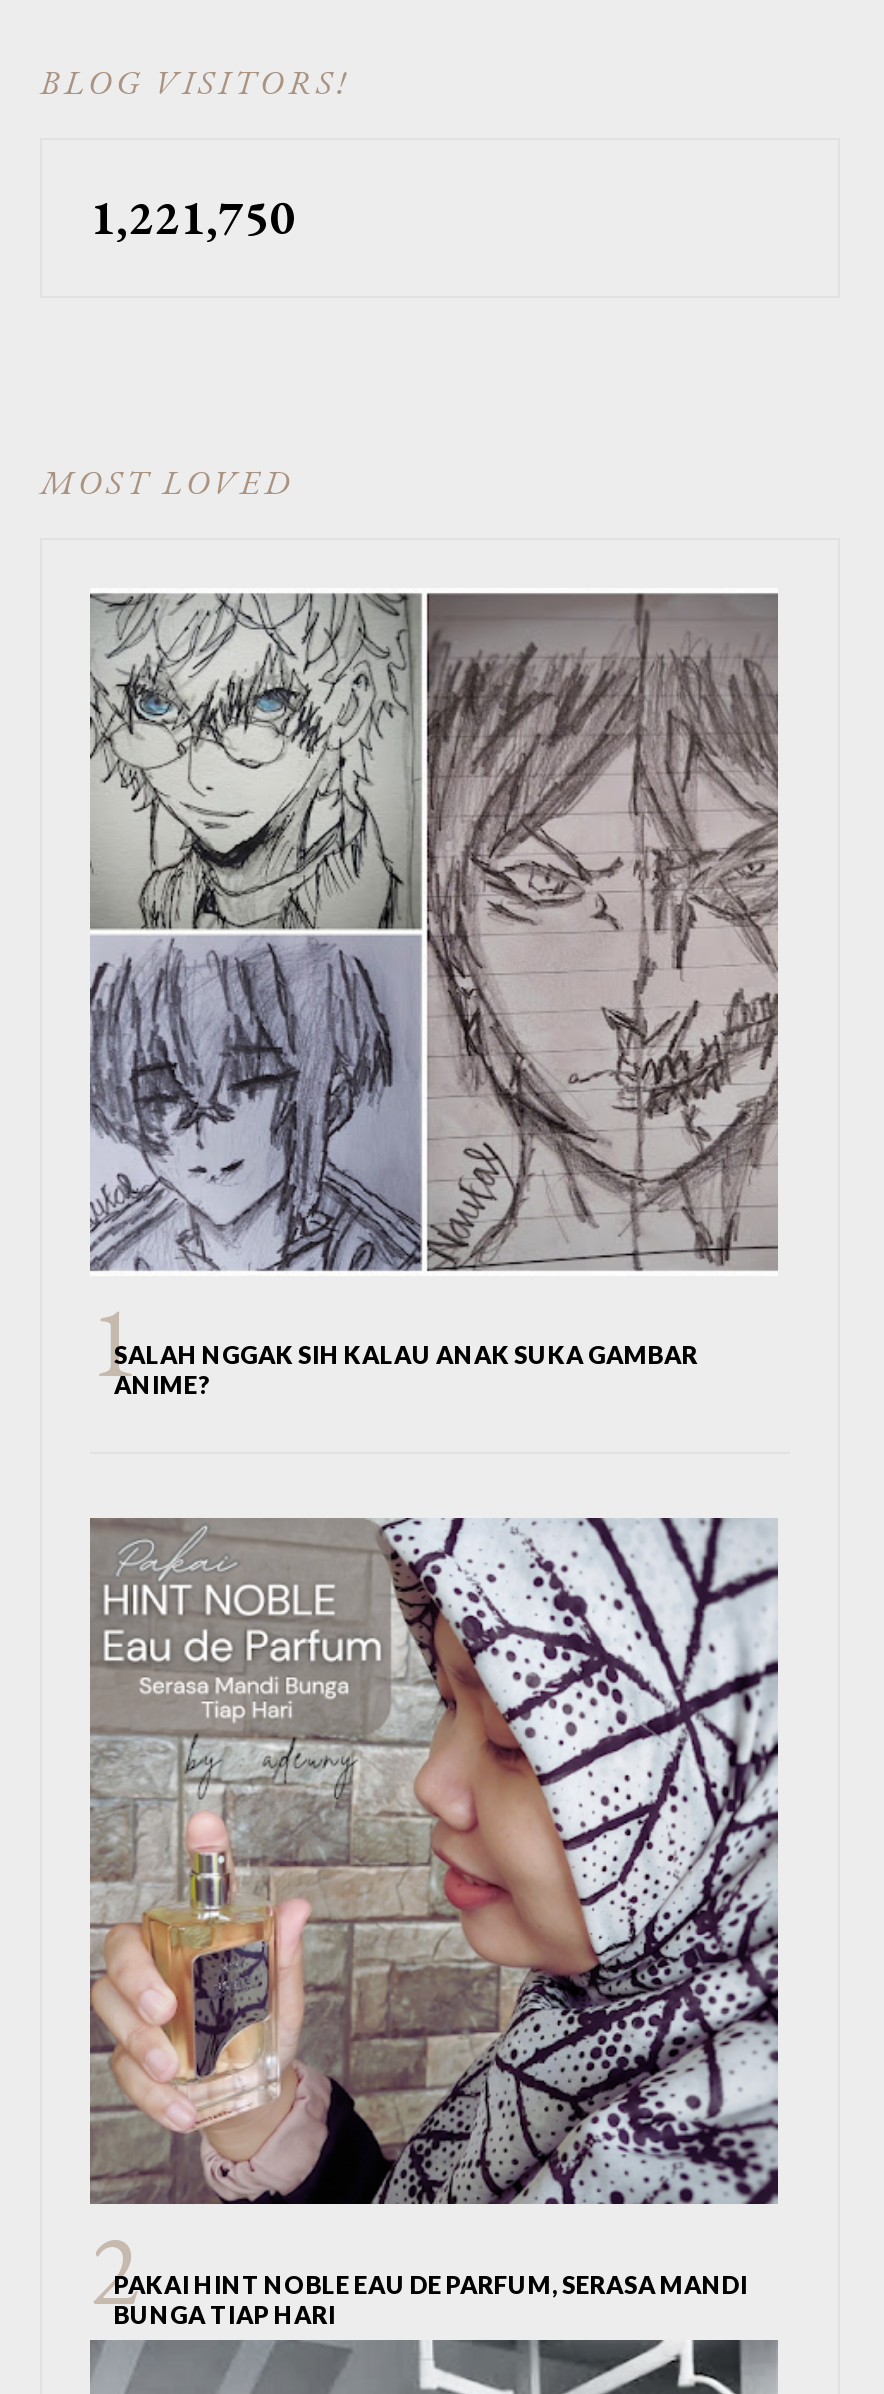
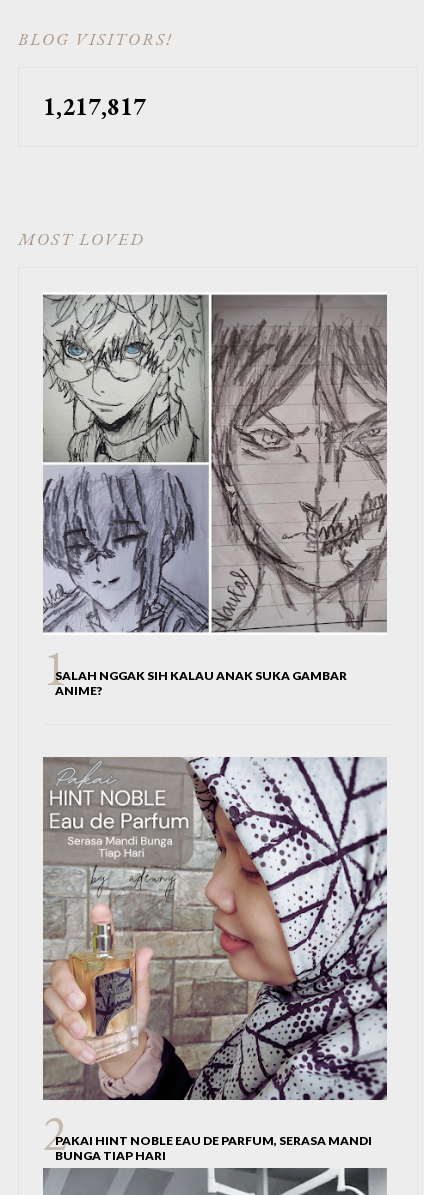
- 1,221,750
+ 1,217,817
